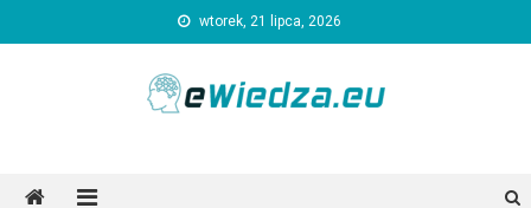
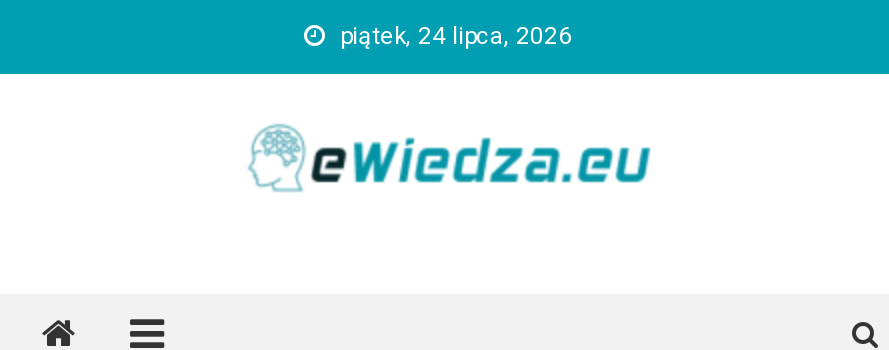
- wtorek, 21 lipca, 2026
+ piątek, 24 lipca, 2026
